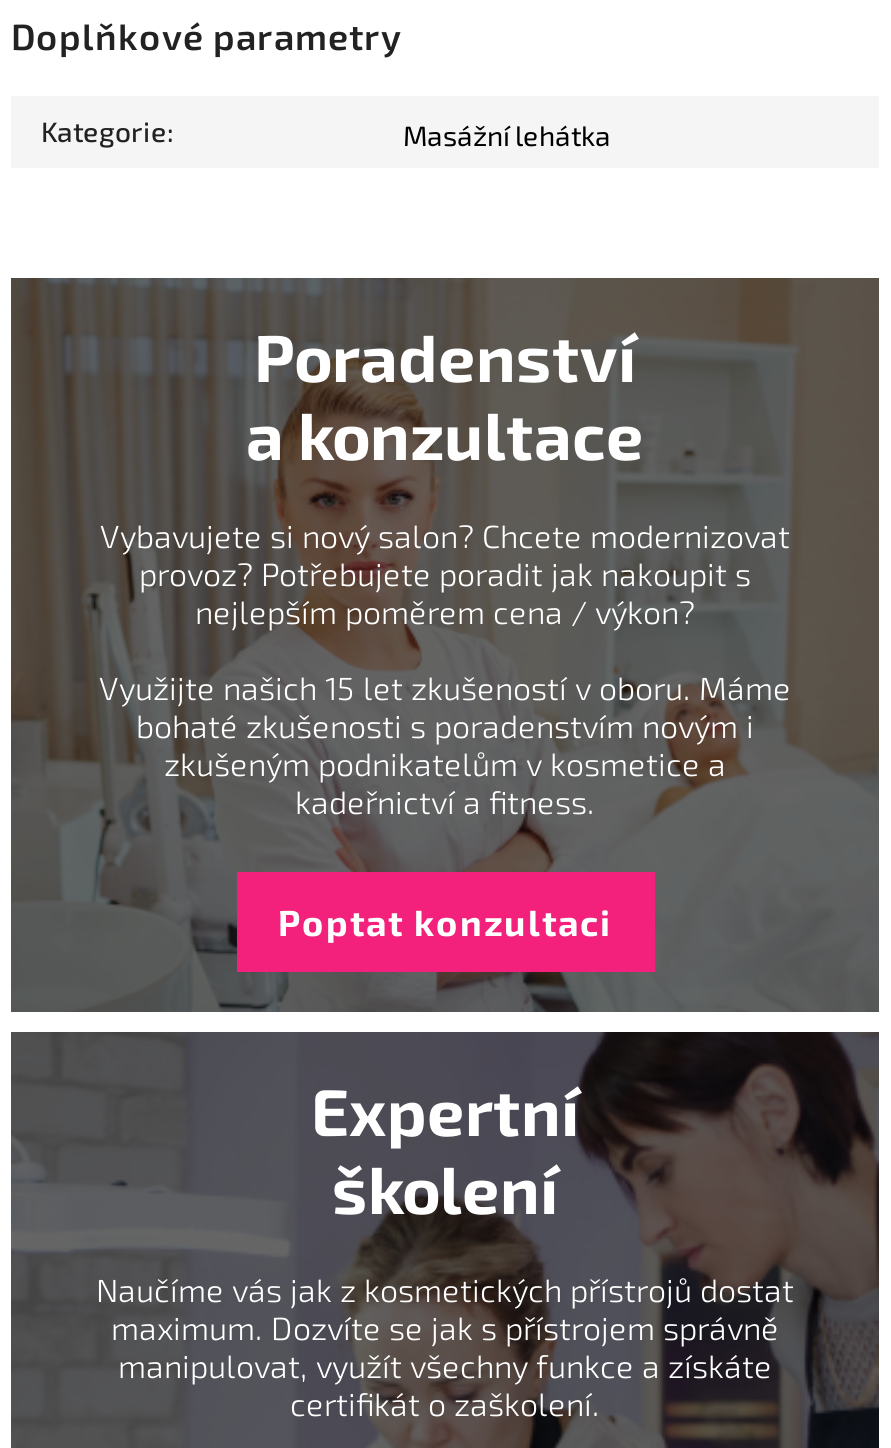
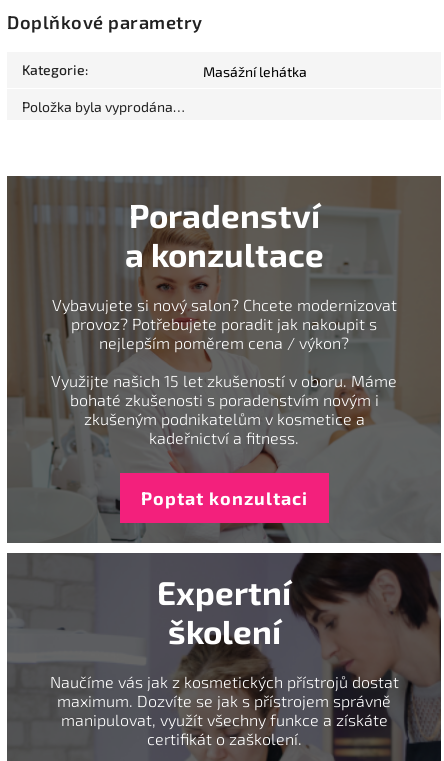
+ Položka byla vyprodána…
